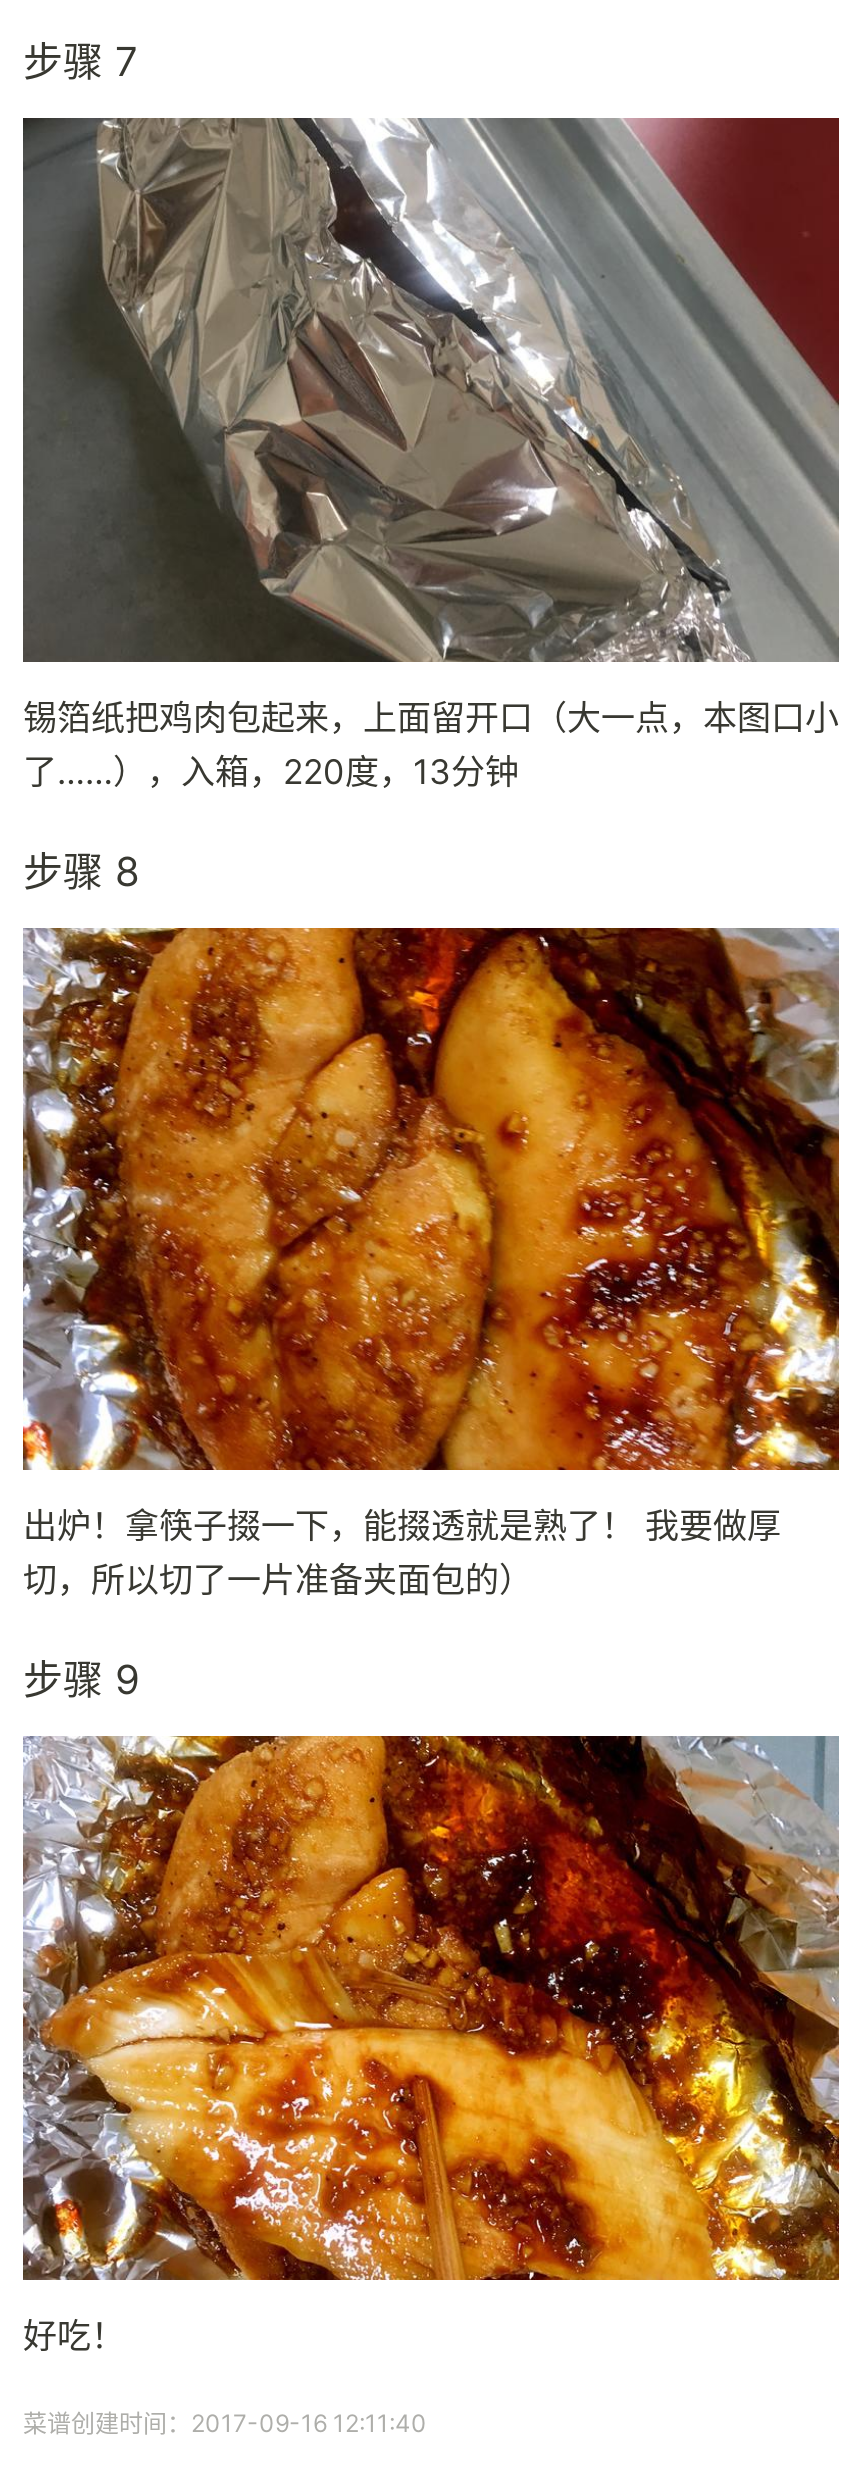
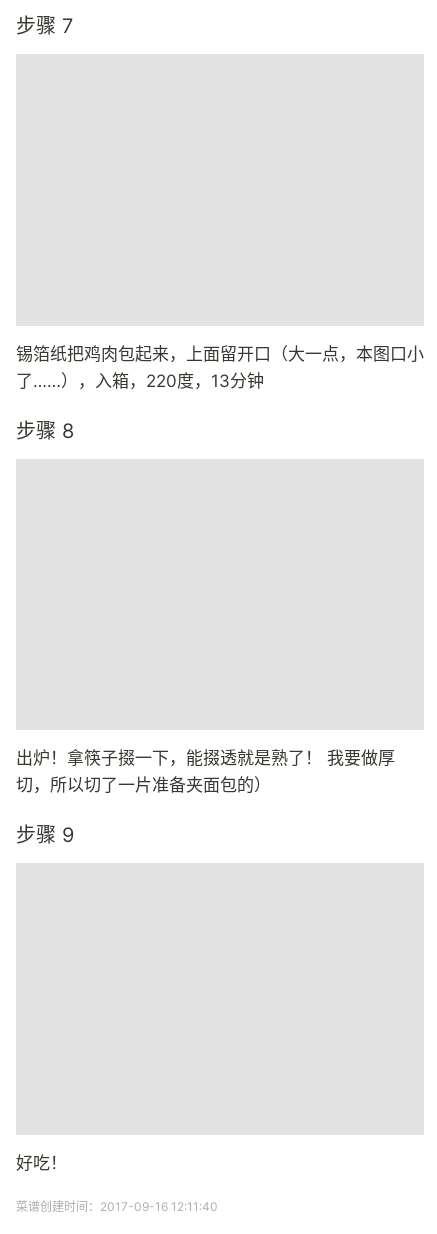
- [image]

- [image]

- [image]
